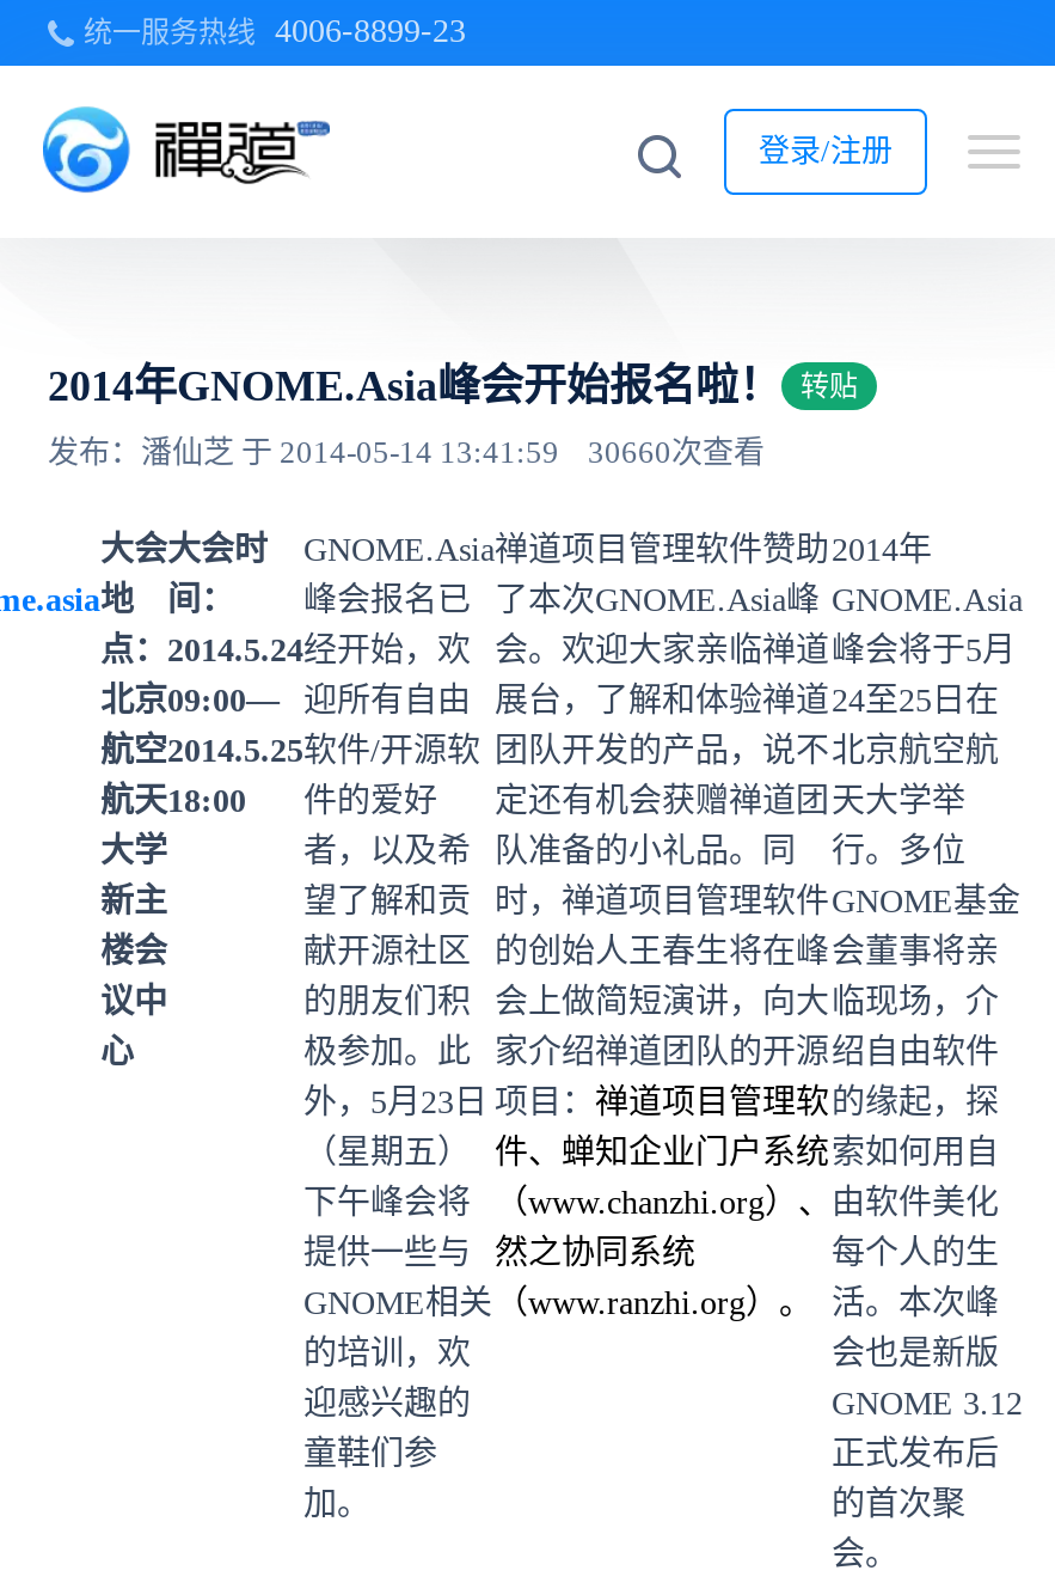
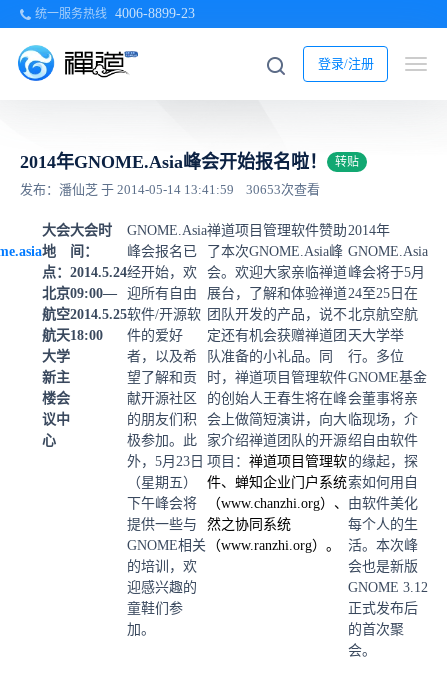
- 发布：潘仙芝 于 2014-05-14 13:41:59 30660次查看
+ 发布：潘仙芝 于 2014-05-14 13:41:59 30653次查看
